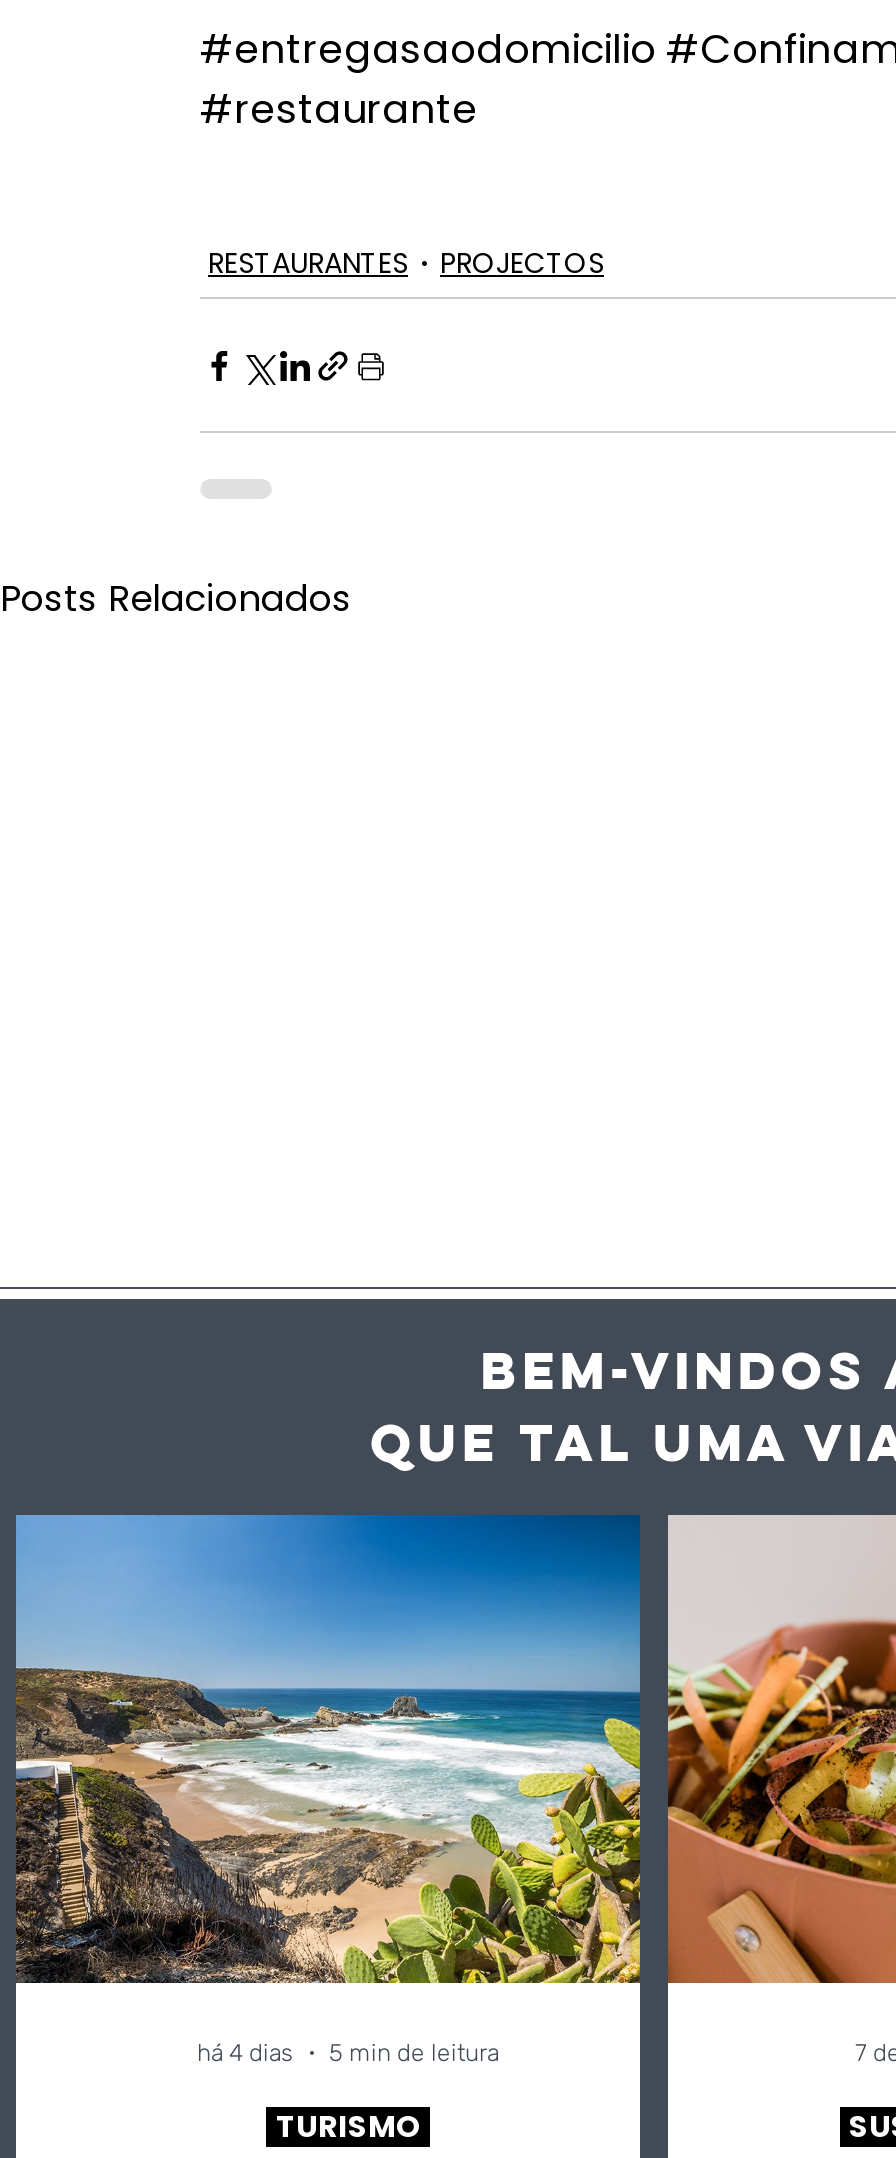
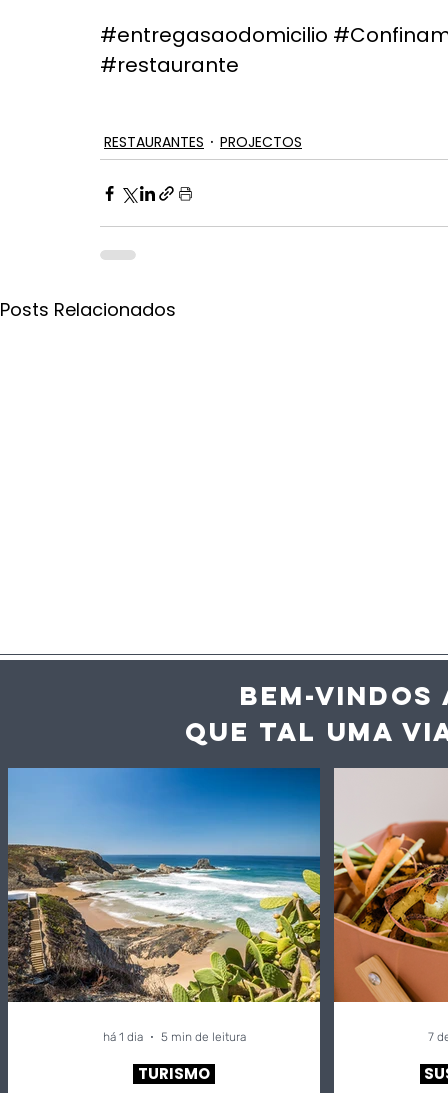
- há 4 dias 5 min de leitura
+ há 1 dia 5 min de leitura
